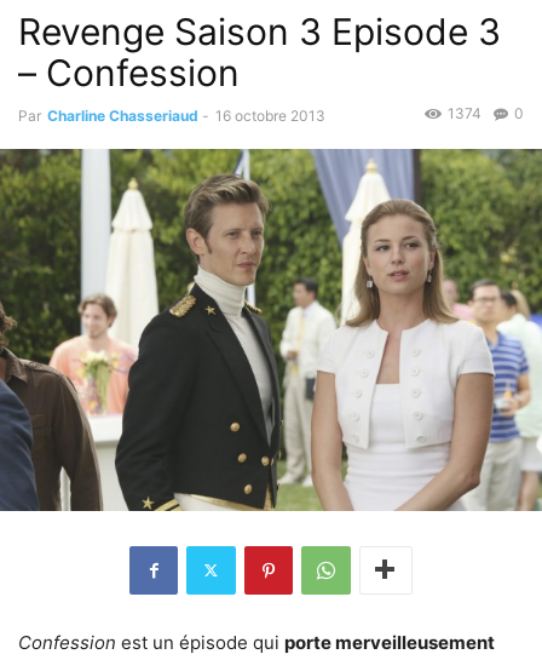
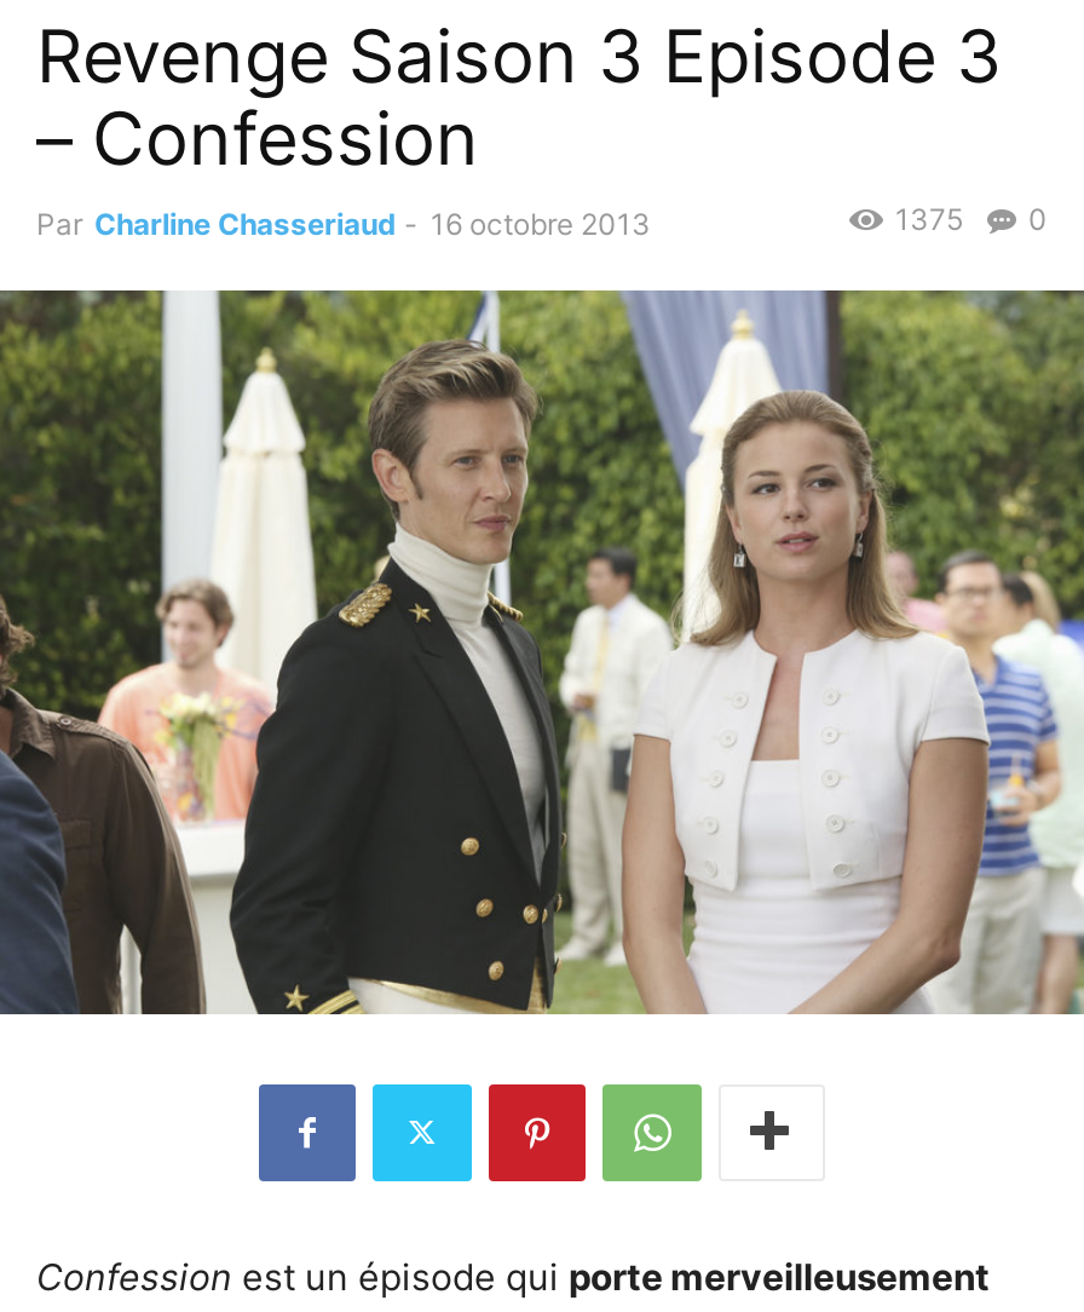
- 1374 0
+ 1375 0
